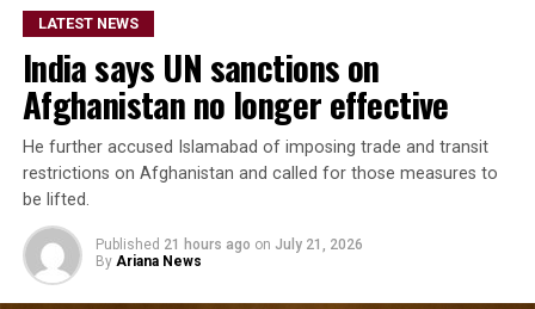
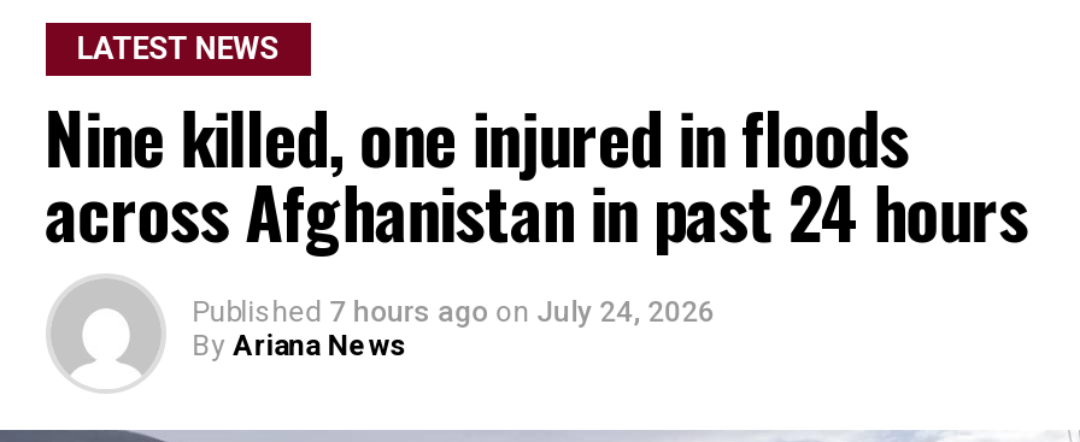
- India says UN sanctions on
- Afghanistan no longer effective
- He further accused Islamabad of imposing trade and transit
- restrictions on Afghanistan and called for those measures to
- be lifted.
- Published 21 hours ago on July 21, 2026
+ Nine killed, one injured in floods
+ across Afghanistan in past 24 hours
+ Published 7 hours ago on July 24, 2026
